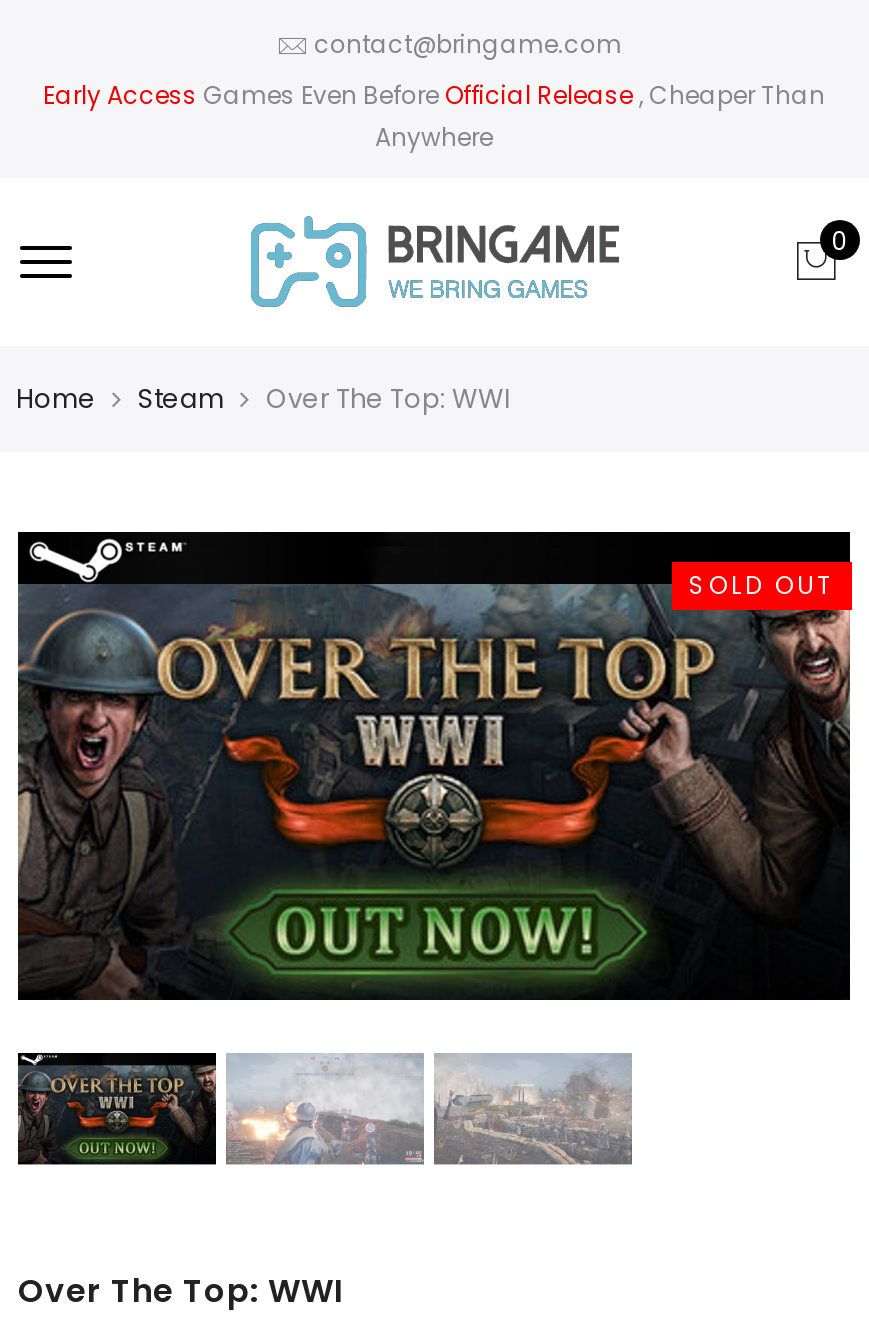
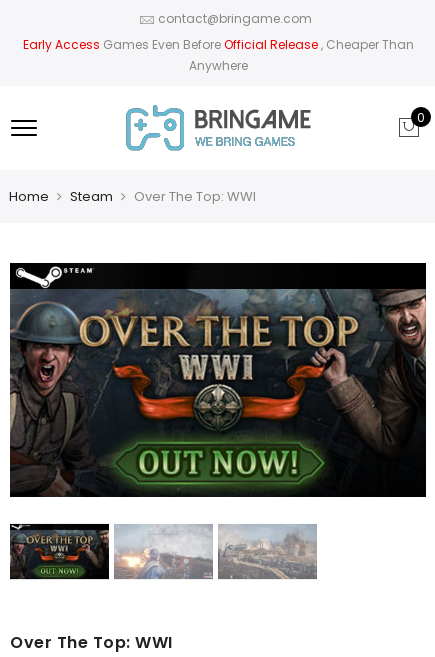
- SOLD OUT
